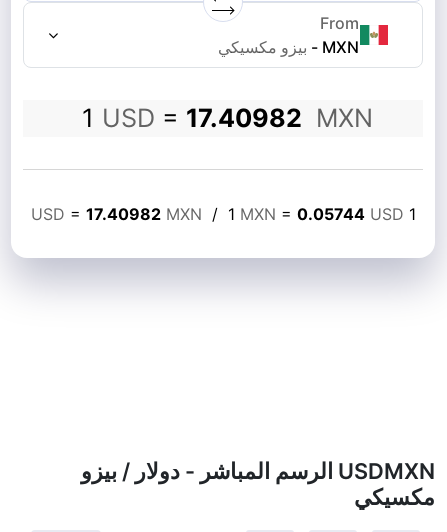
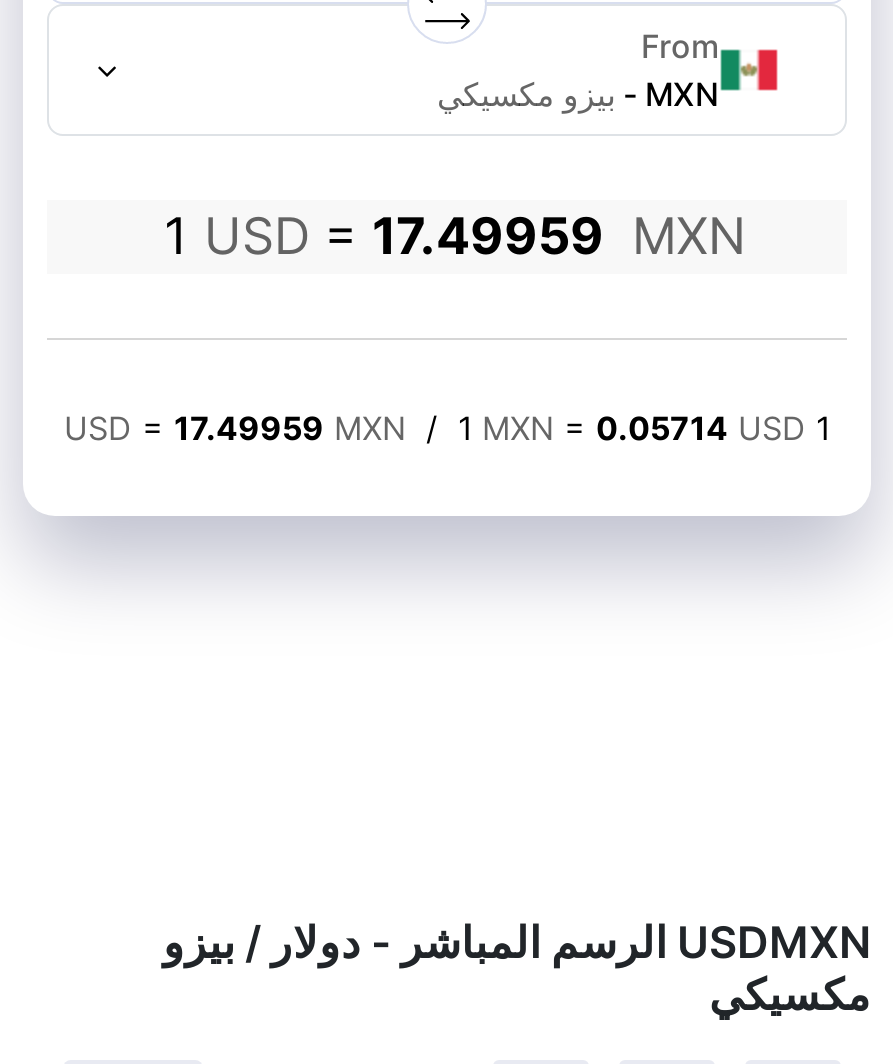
- 1 USD = 17.40982 MXN
+ 1 USD = 17.49959 MXN

- USD = 17.40982 MXN / 1 MXN = 0.05744 USD
+ USD = 17.49959 MXN / 1 MXN = 0.05714 USD
